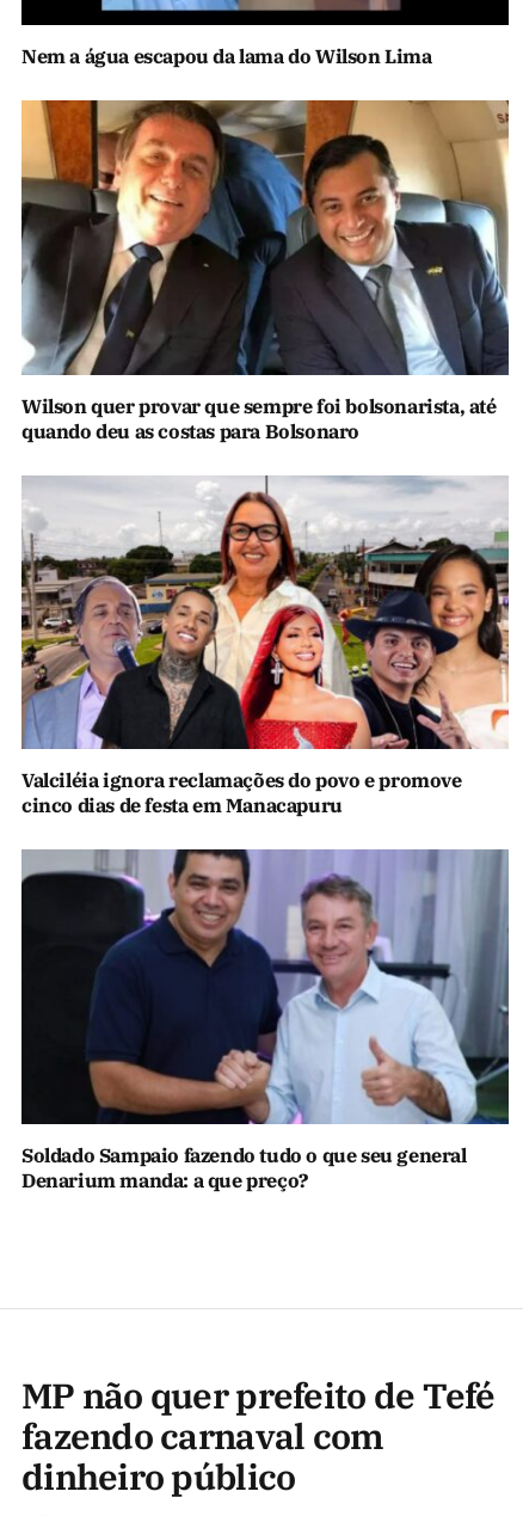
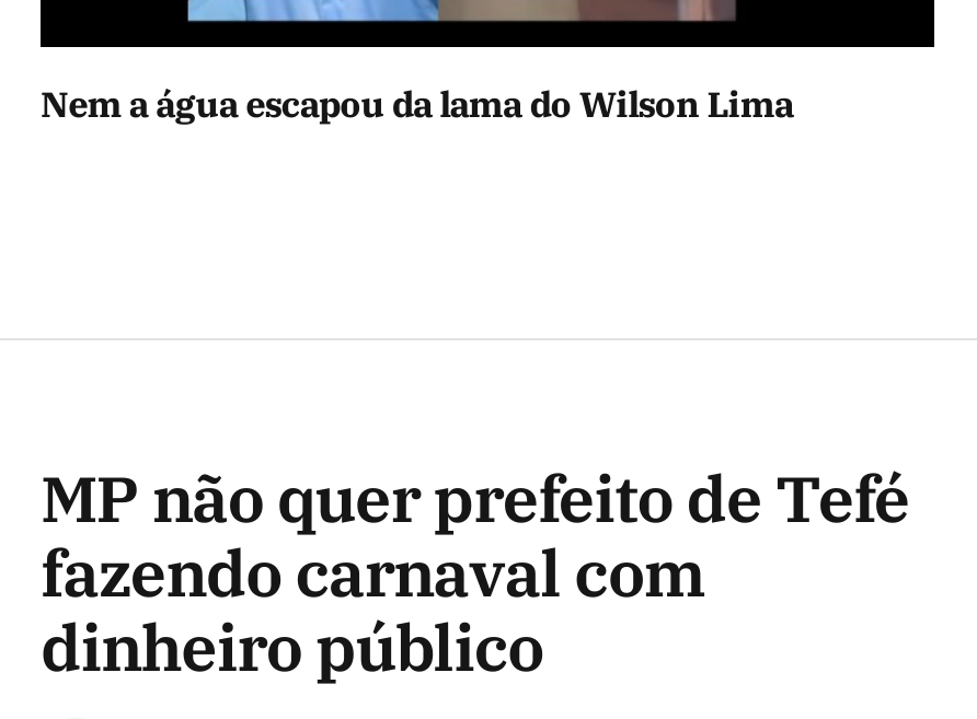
- [image]
- Wilson quer provar que sempre foi bolsonarista, até
- quando deu as costas para Bolsonaro

- [image]
- Valciléia ignora reclamações do povo e promove
- cinco dias de festa em Manacapuru

- [image]
- Soldado Sampaio fazendo tudo o que seu general
- Denarium manda: a que preço?
